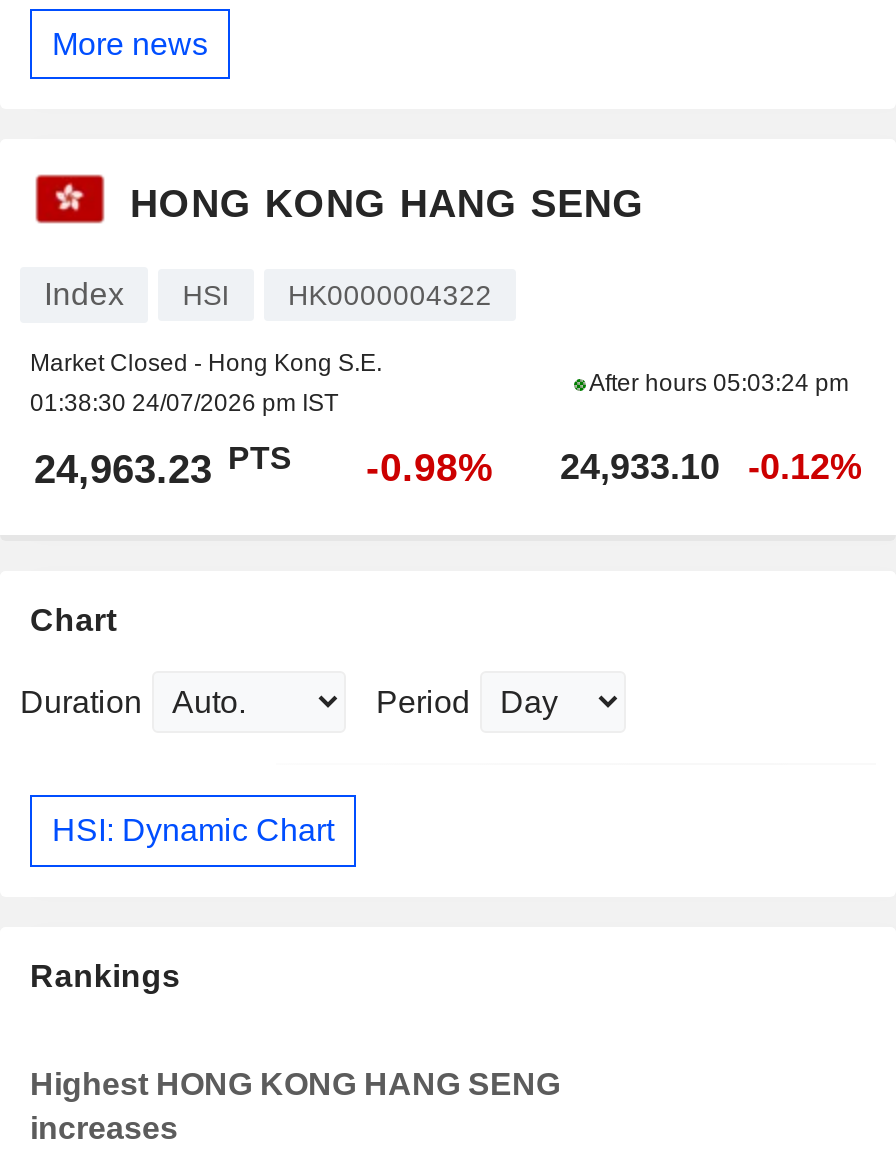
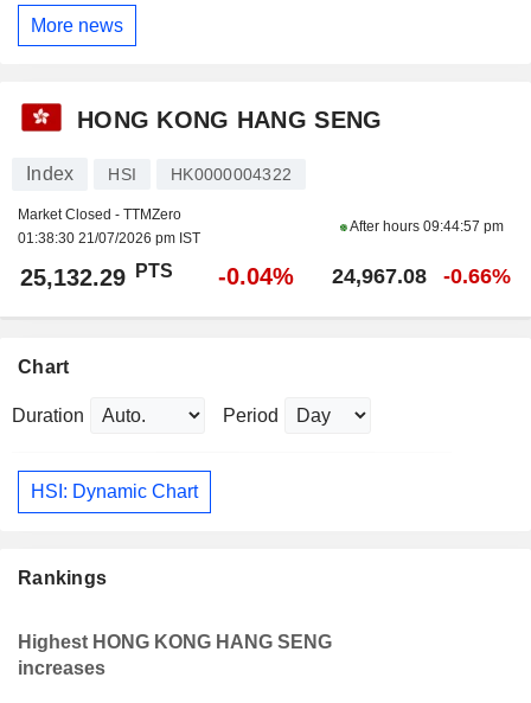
- Market Closed - Hong Kong S.E.
- 01:38:30 24/07/2026 pm IST
+ Market Closed - TTMZero
+ 01:38:30 21/07/2026 pm IST

- After hours 05:03:24 pm
+ After hours 09:44:57 pm

- 24,963.23 PTS
- -0.98%
- 24,933.10
- -0.12%
+ 25,132.29 PTS
+ -0.04%
+ 24,967.08
+ -0.66%
